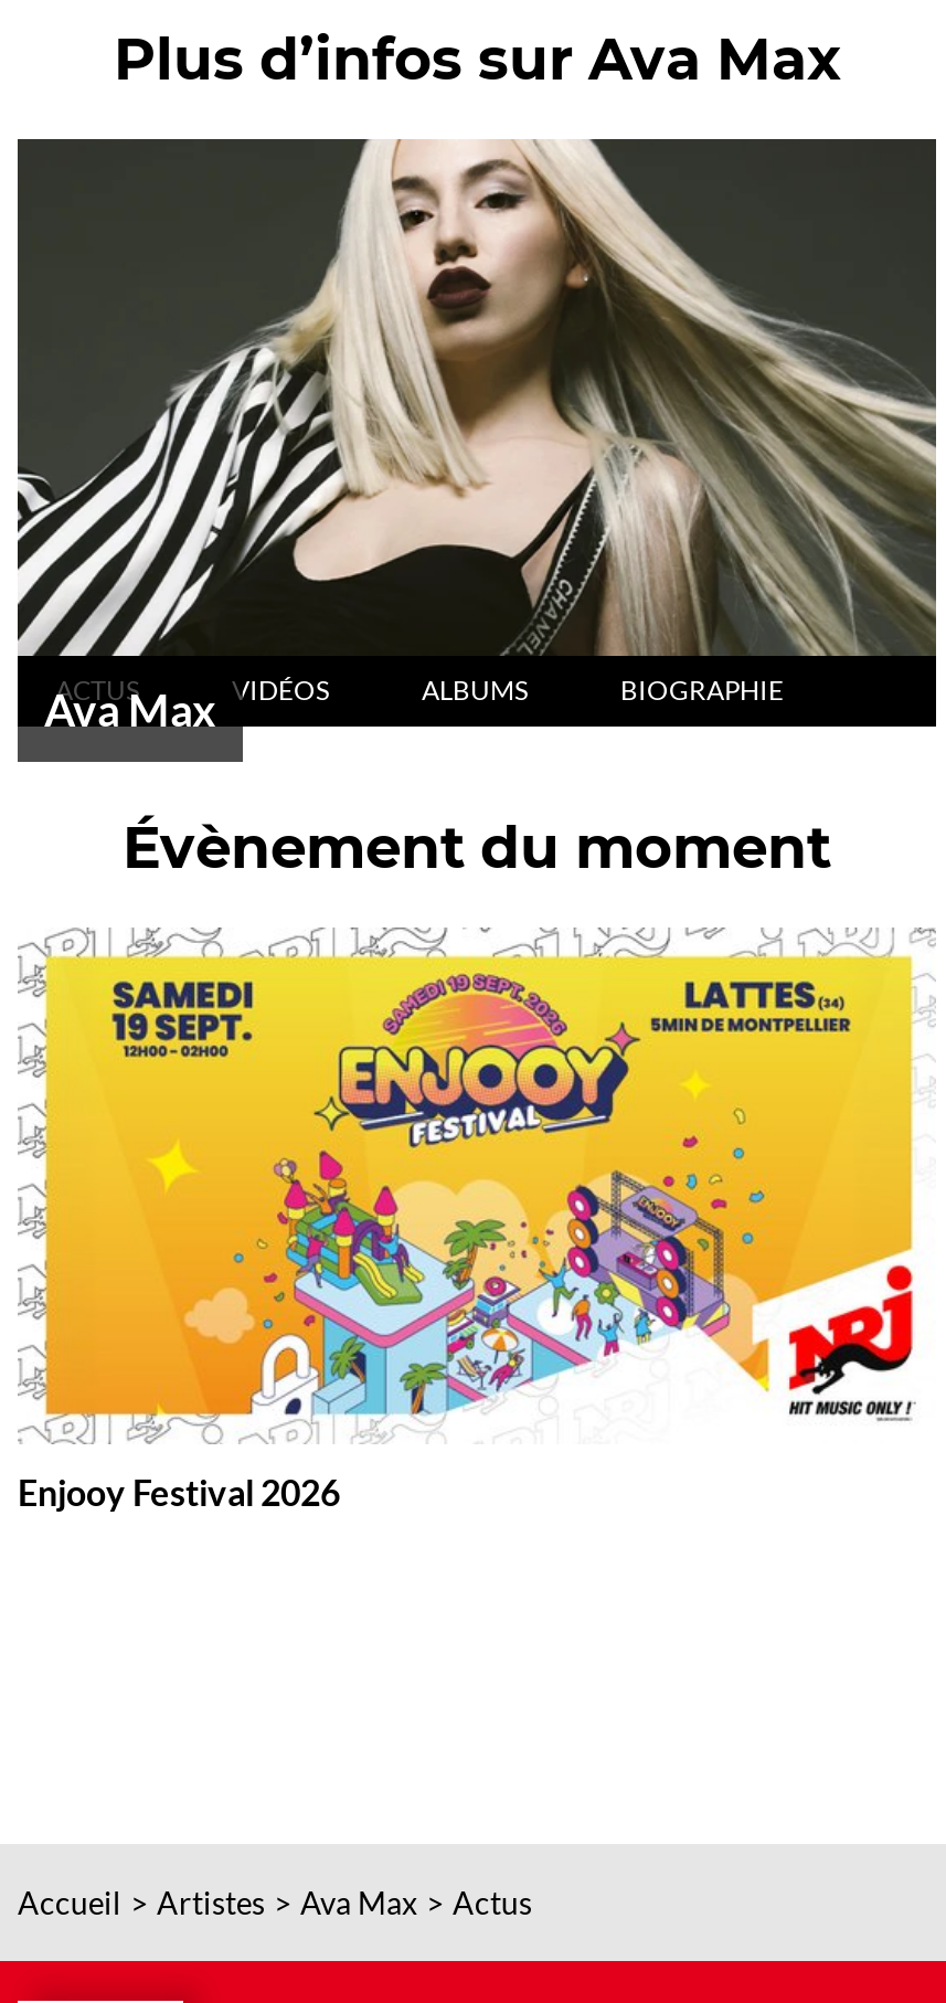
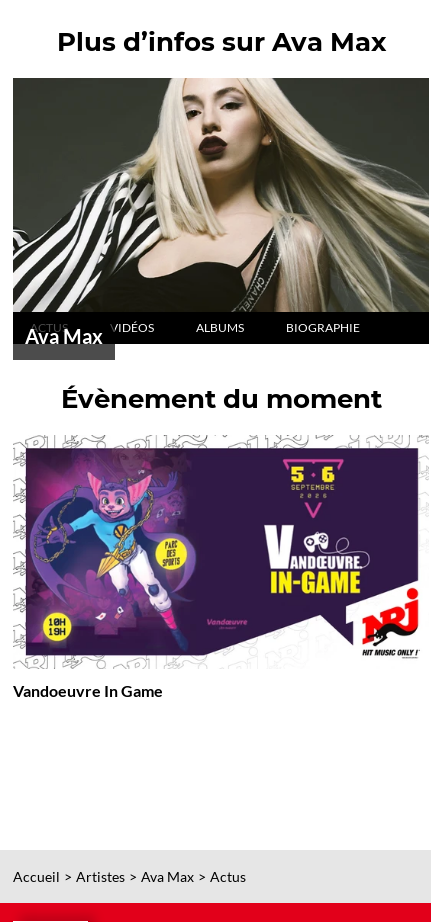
- [image]
- Enjooy Festival 2026
+ [image]
+ Vandoeuvre In Game
